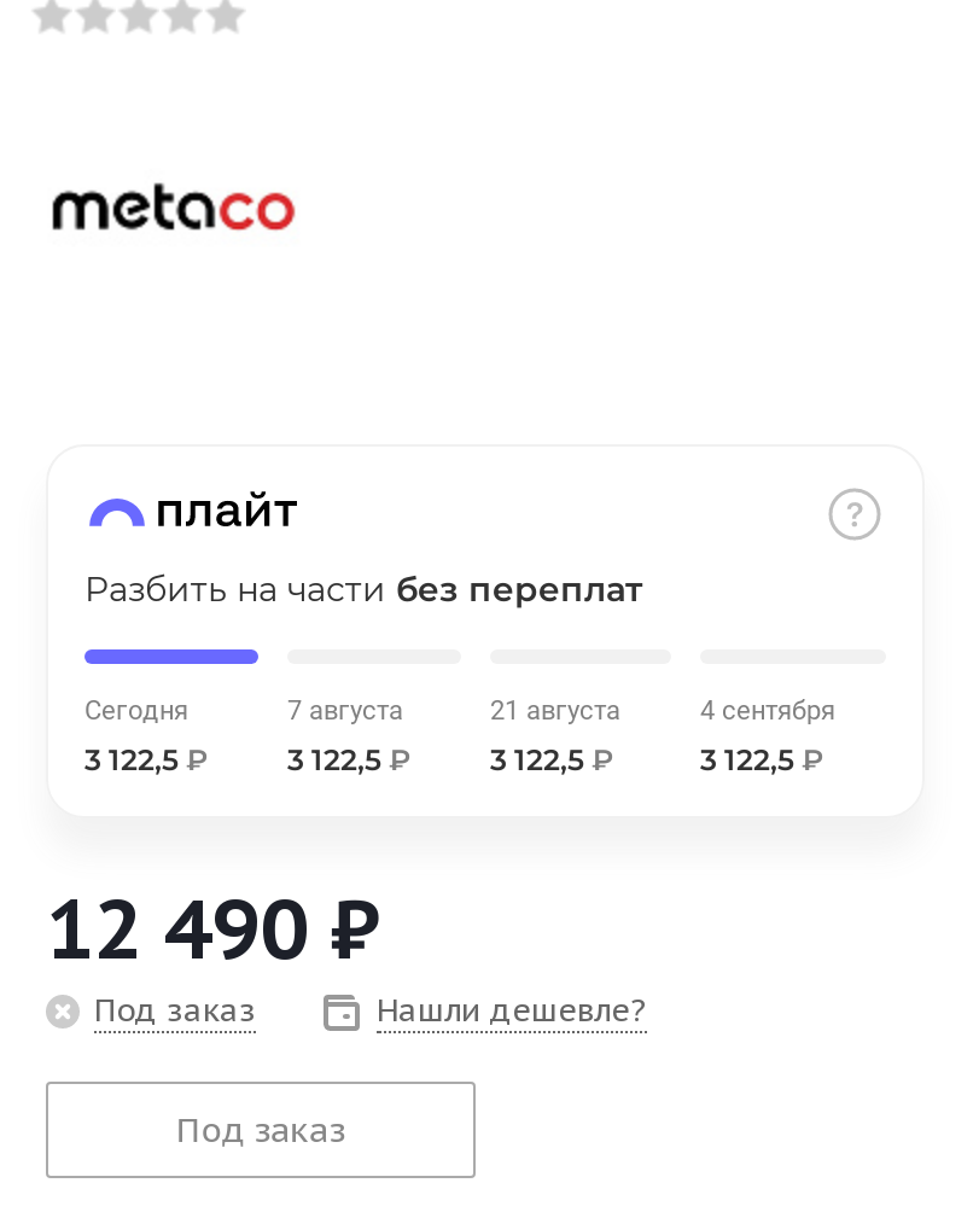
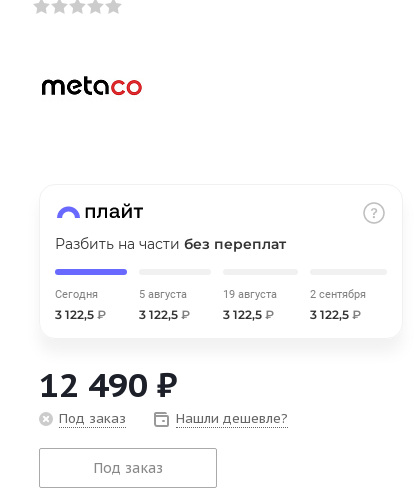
- 7 августа
+ 5 августа

- 21 августа
+ 19 августа

- 4 сентября
+ 2 сентября
